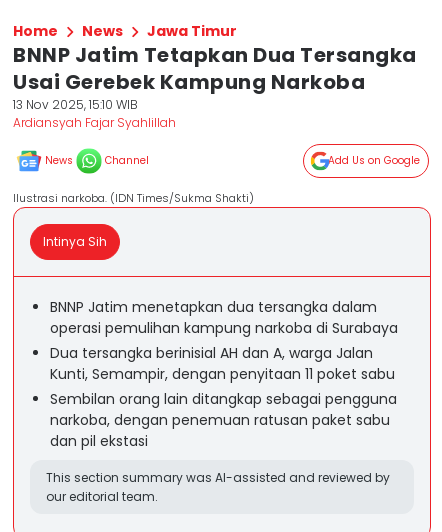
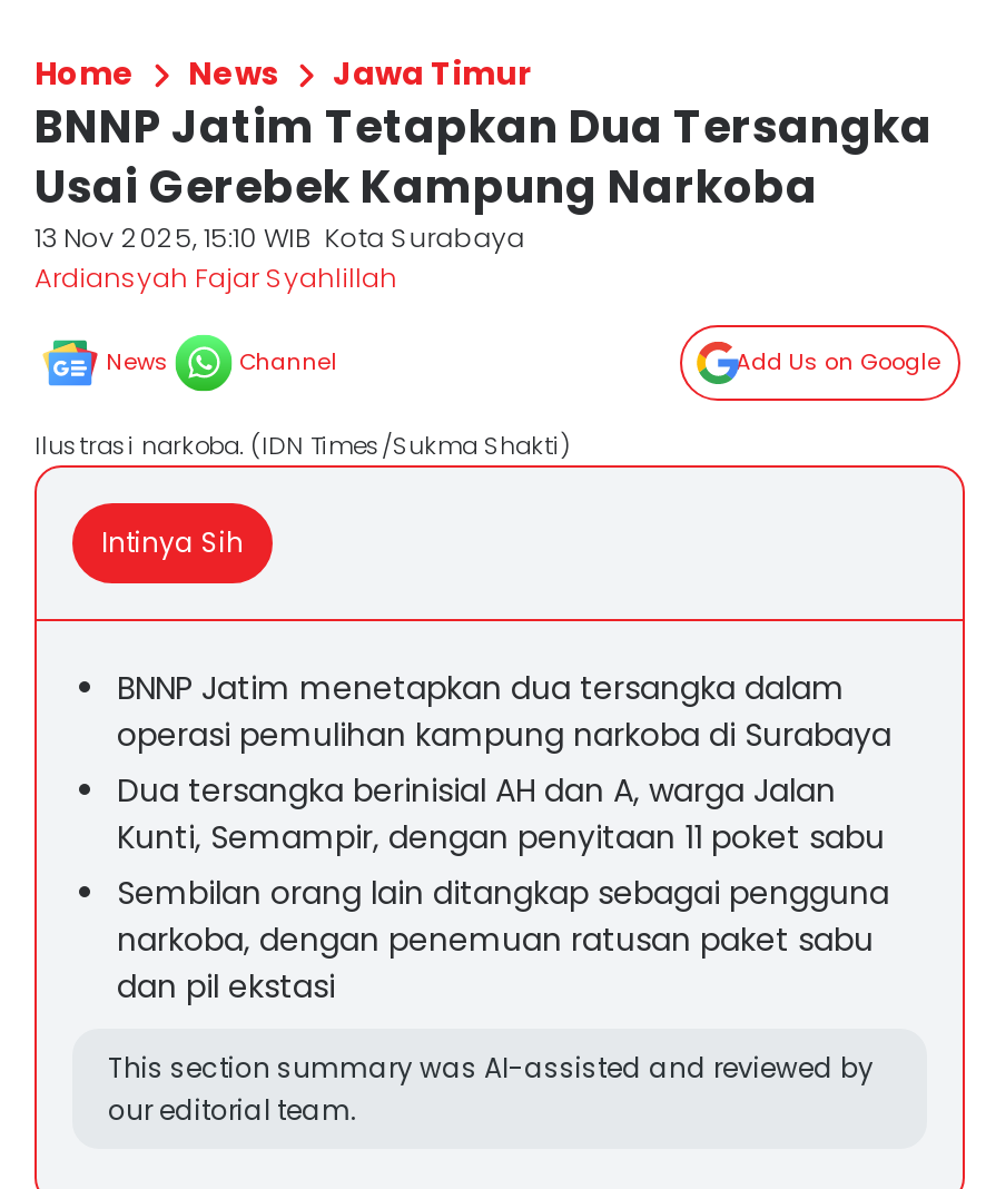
- 13 Nov 2025, 15:10 WIB
+ 13 Nov 2025, 15:10 WIB Kota Surabaya
